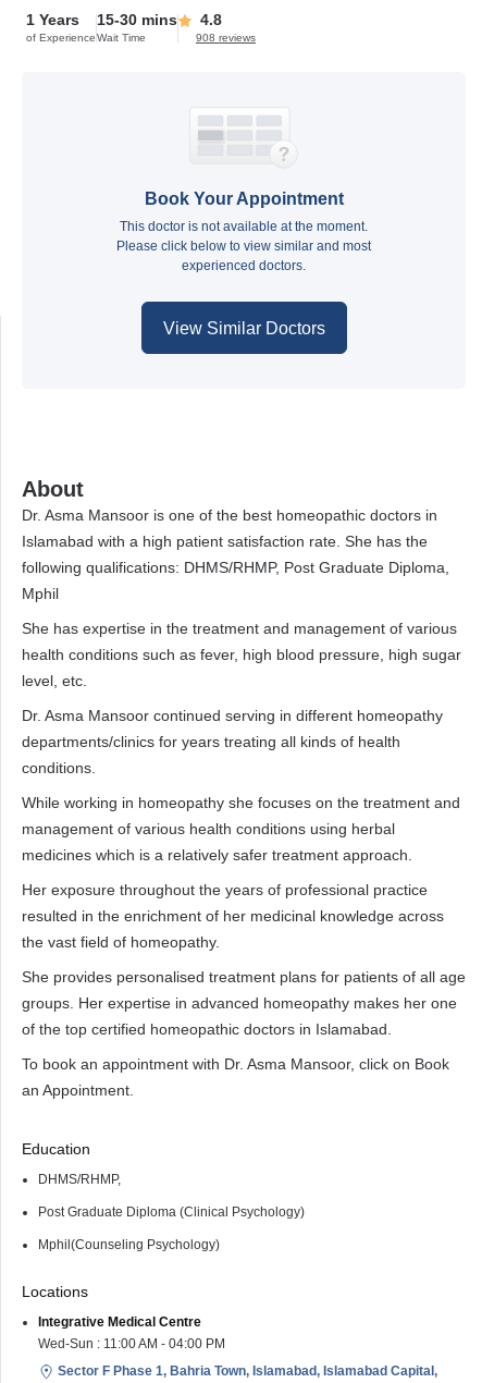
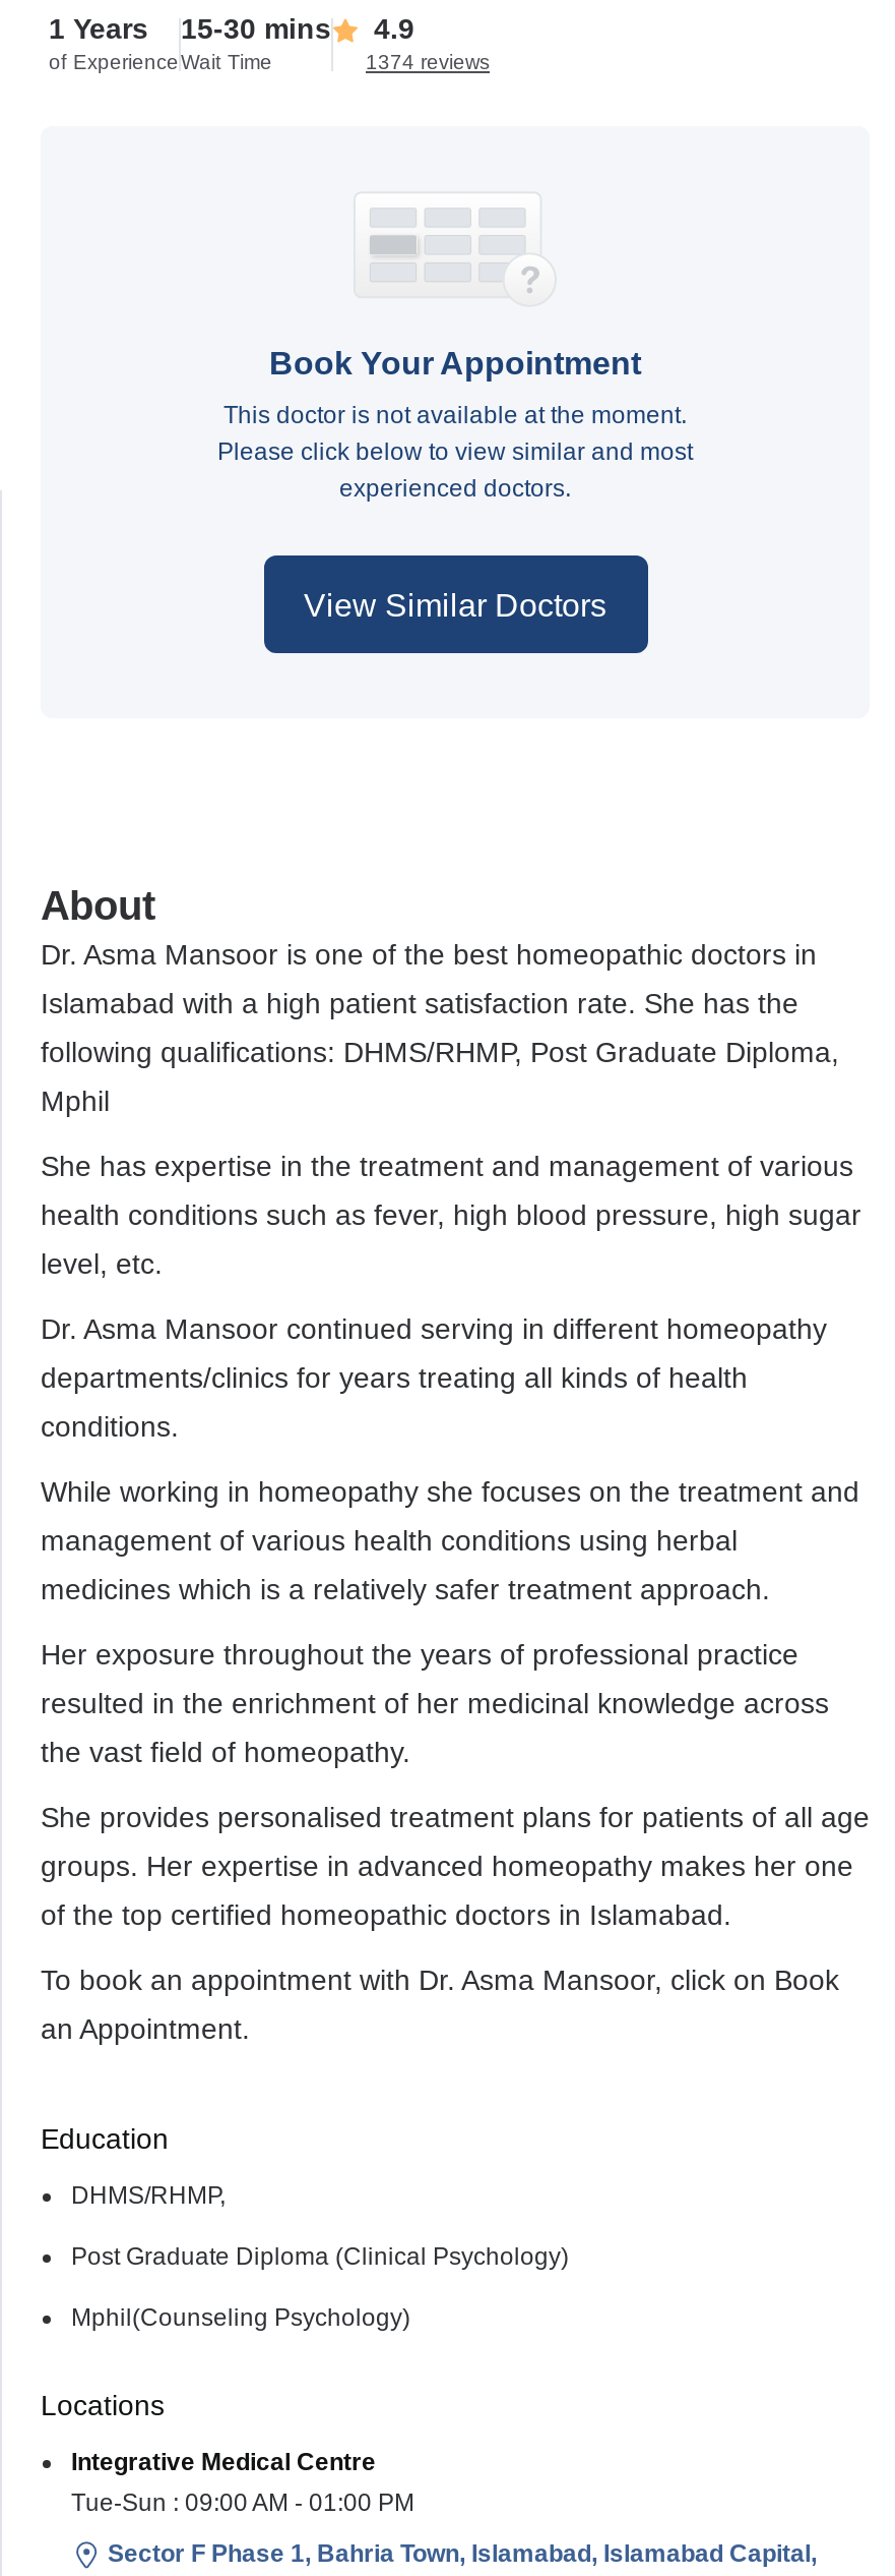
- 1 Years 15-30 mins 4.8
+ 1 Years 15-30 mins 4.9

- 908 reviews
+ 1374 reviews

- Wed-Sun : 11:00 AM - 04:00 PM
+ Tue-Sun : 09:00 AM - 01:00 PM
